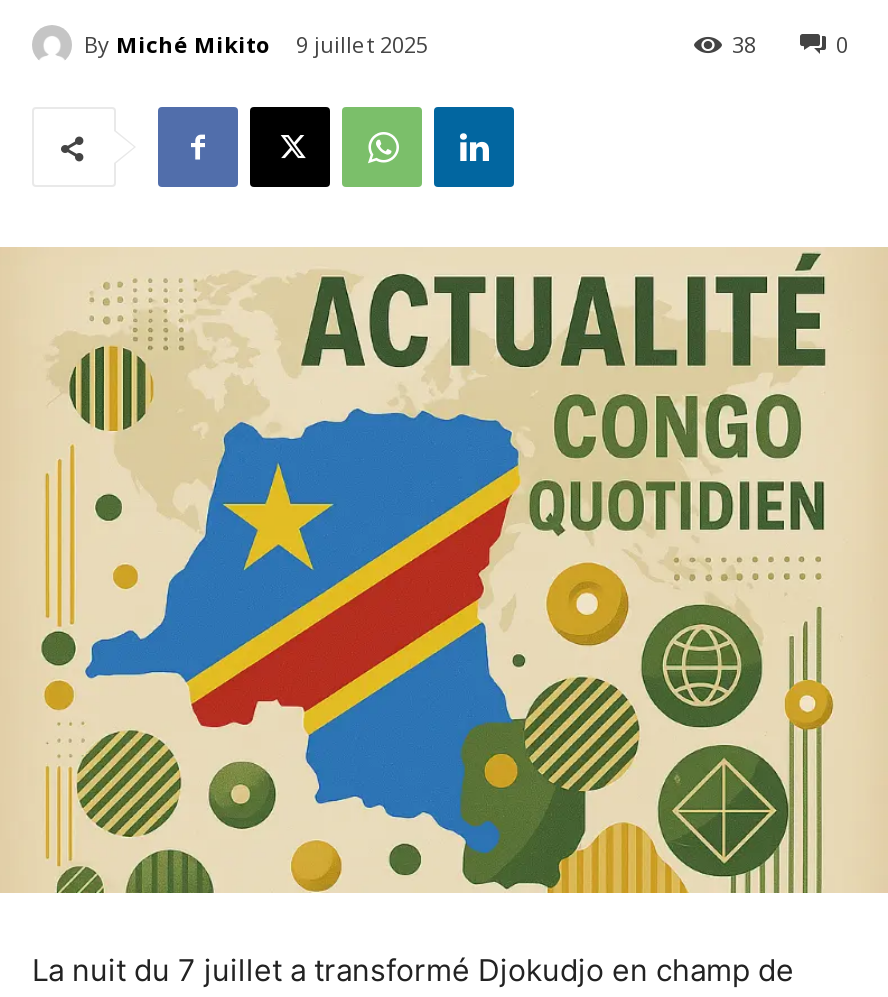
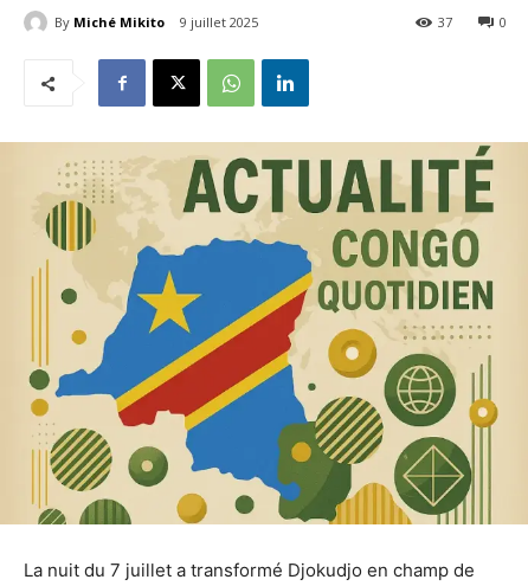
- 38
+ 37
